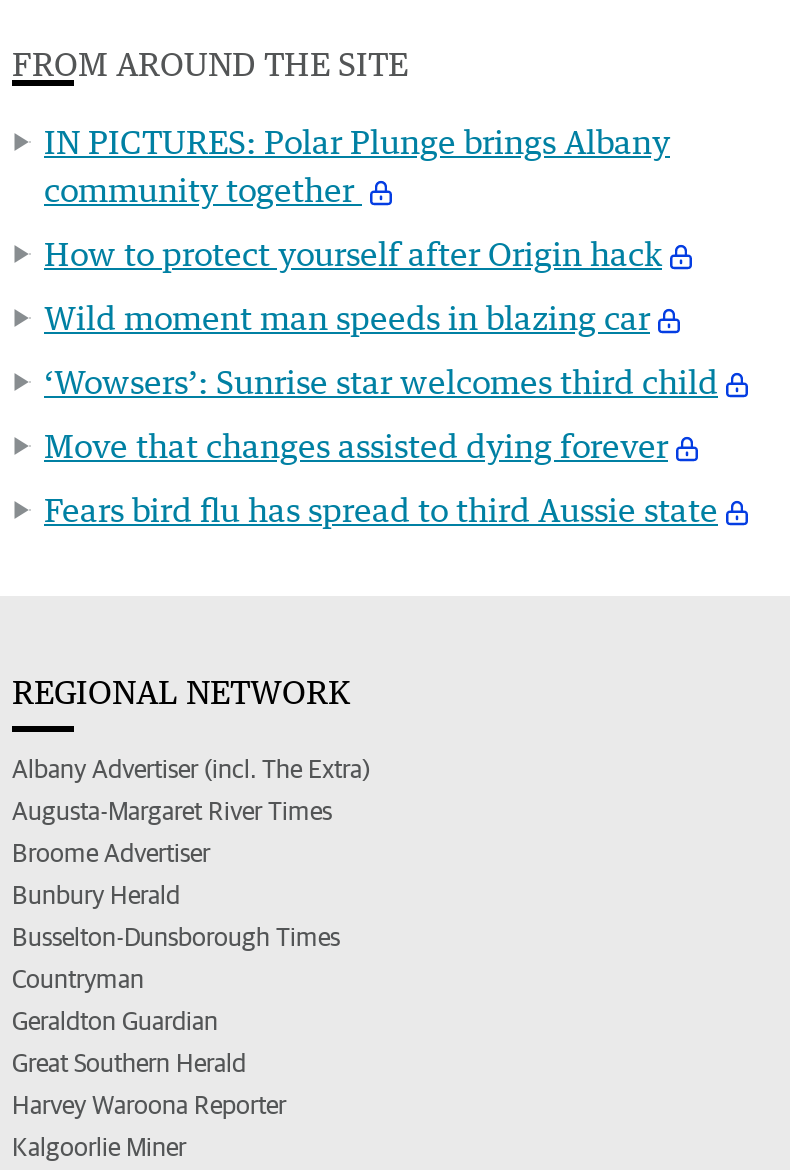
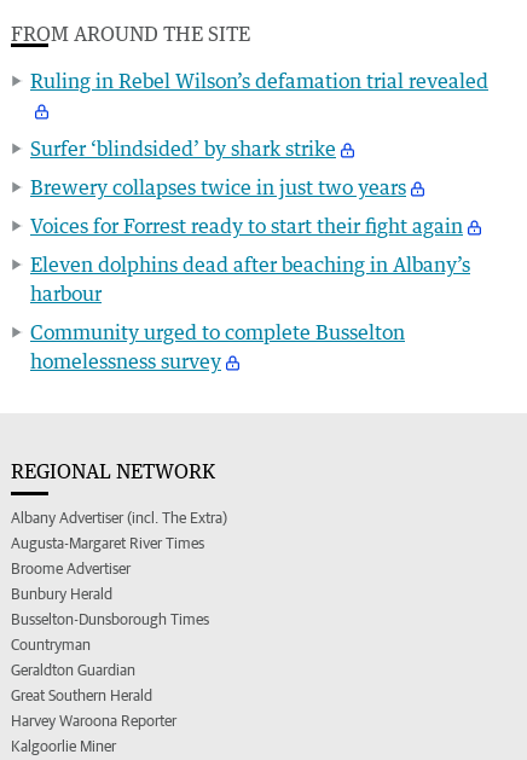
- IN PICTURES: Polar Plunge brings Albany
- community together
+ Ruling in Rebel Wilson’s defamation trial revealed

- How to protect yourself after Origin hack
+ Surfer ‘blindsided’ by shark strike

- Wild moment man speeds in blazing car
+ Brewery collapses twice in just two years

- ‘Wowsers’: Sunrise star welcomes third child
+ Voices for Forrest ready to start their fight again

- Move that changes assisted dying forever
+ Eleven dolphins dead after beaching in Albany’s
+ harbour

- Fears bird flu has spread to third Aussie state
+ Community urged to complete Busselton
+ homelessness survey
